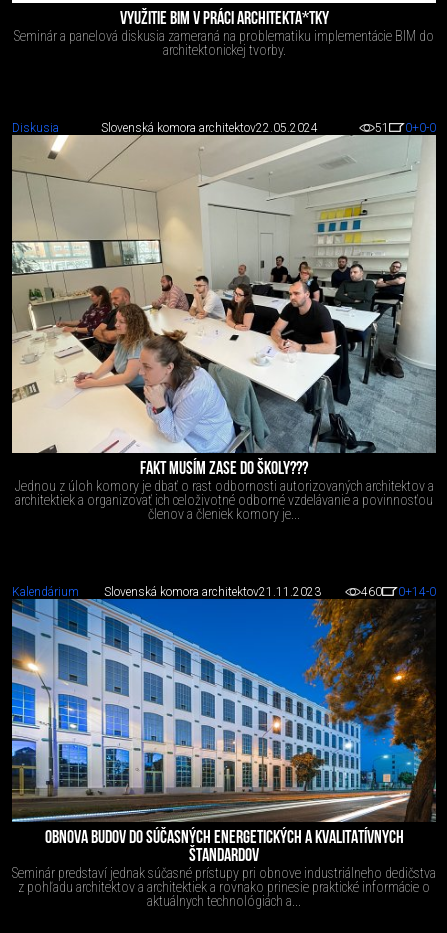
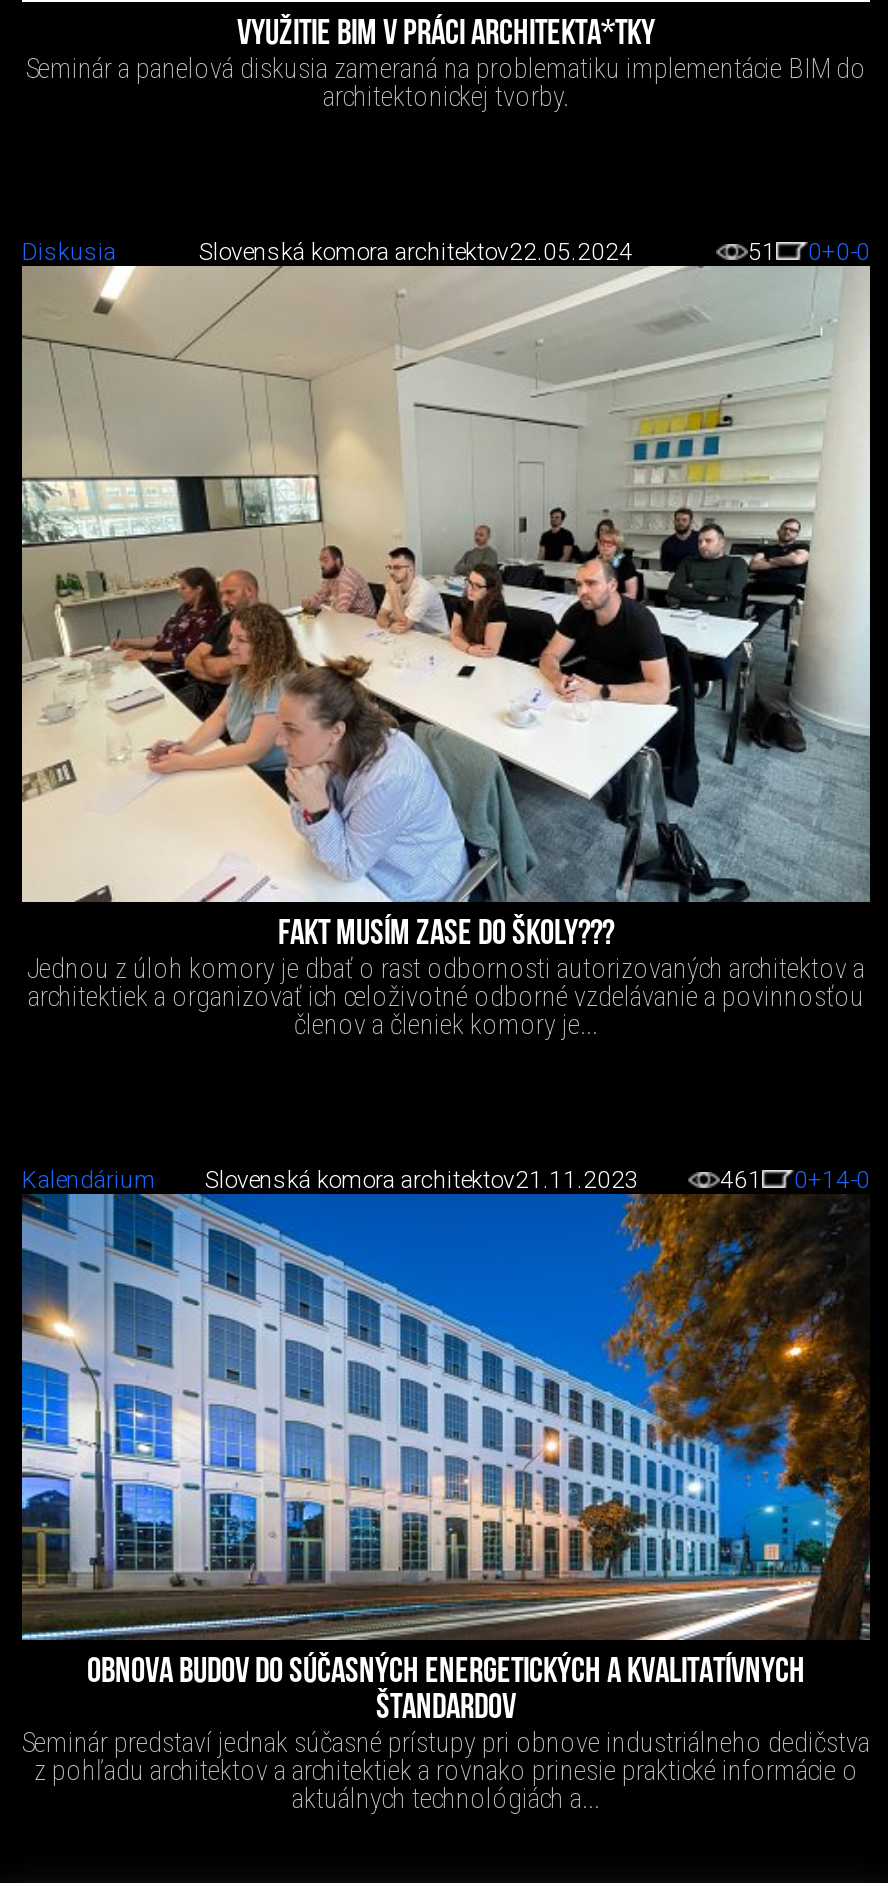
- 460 0+14-0
+ 461 0+14-0
